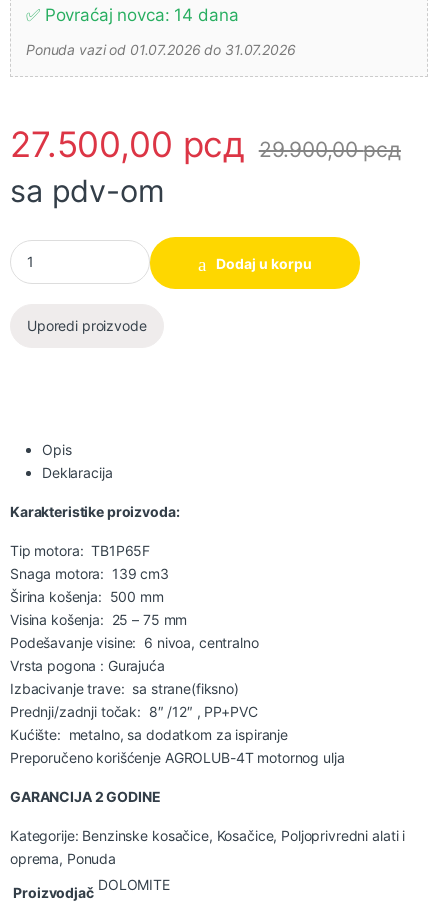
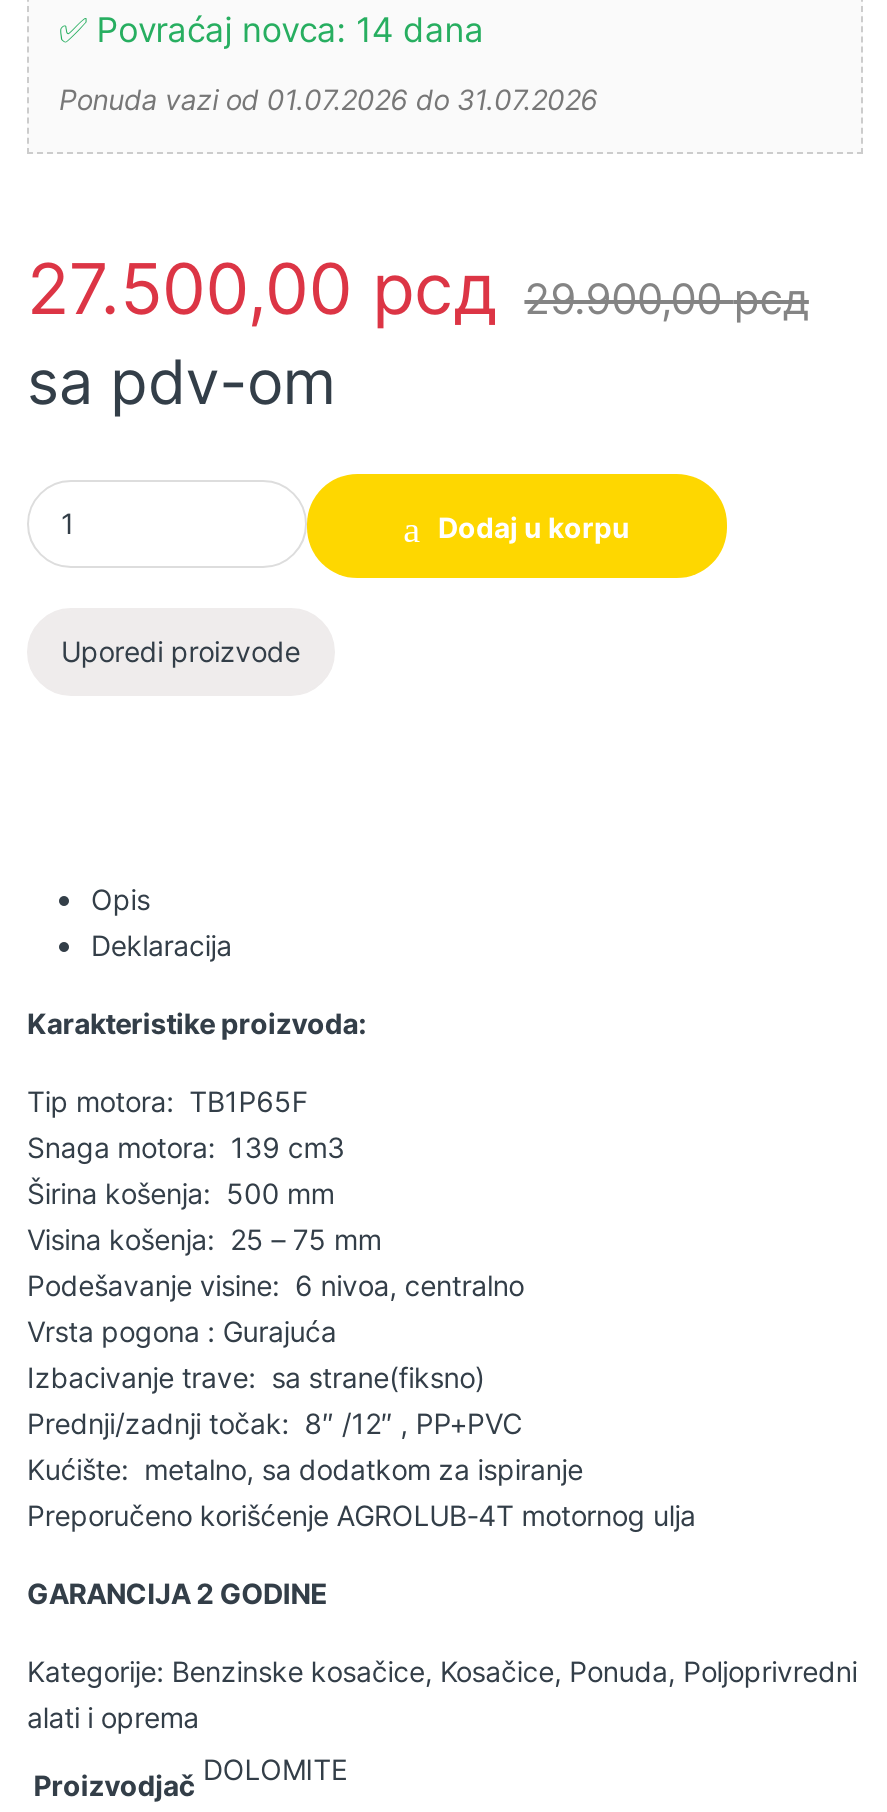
- Kategorije: Benzinske kosačice, Kosačice, Poljoprivredni alati i
- oprema, Ponuda
+ Kategorije: Benzinske kosačice, Kosačice, Ponuda, Poljoprivredni
+ alati i oprema
